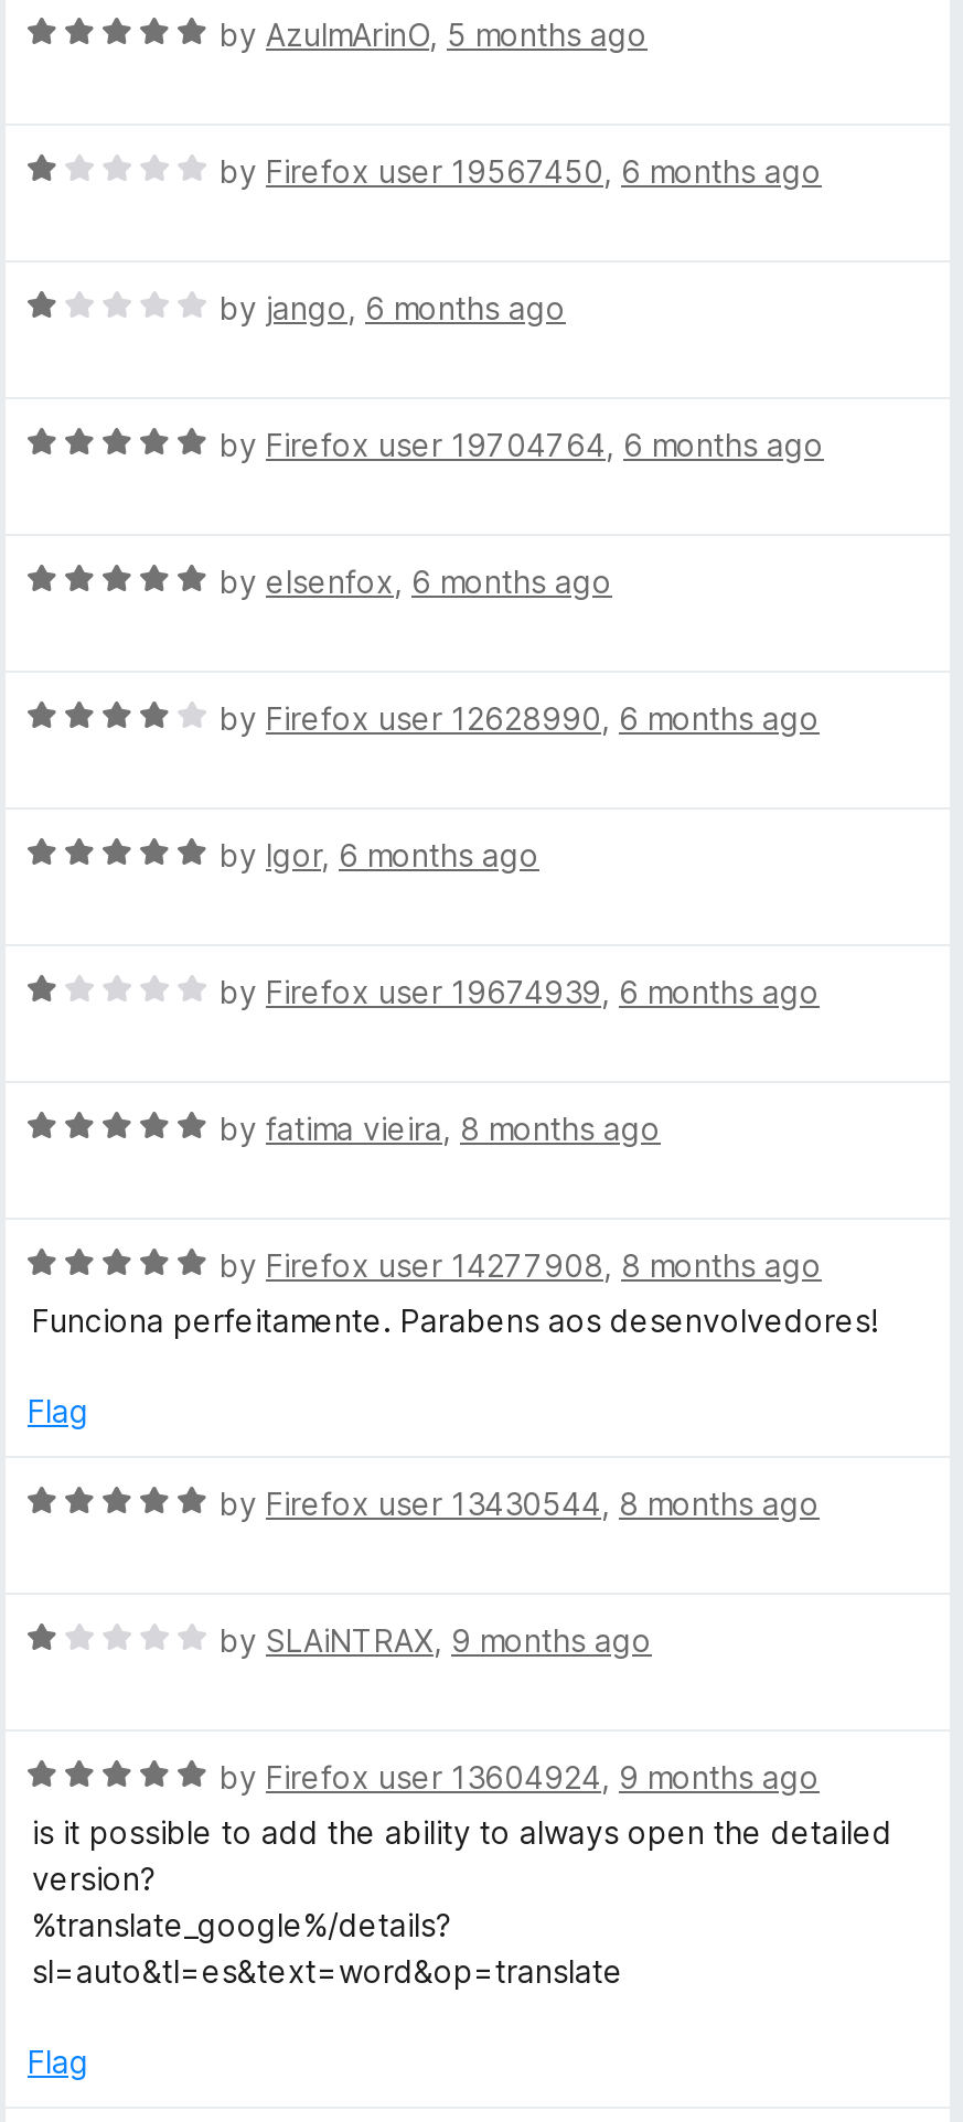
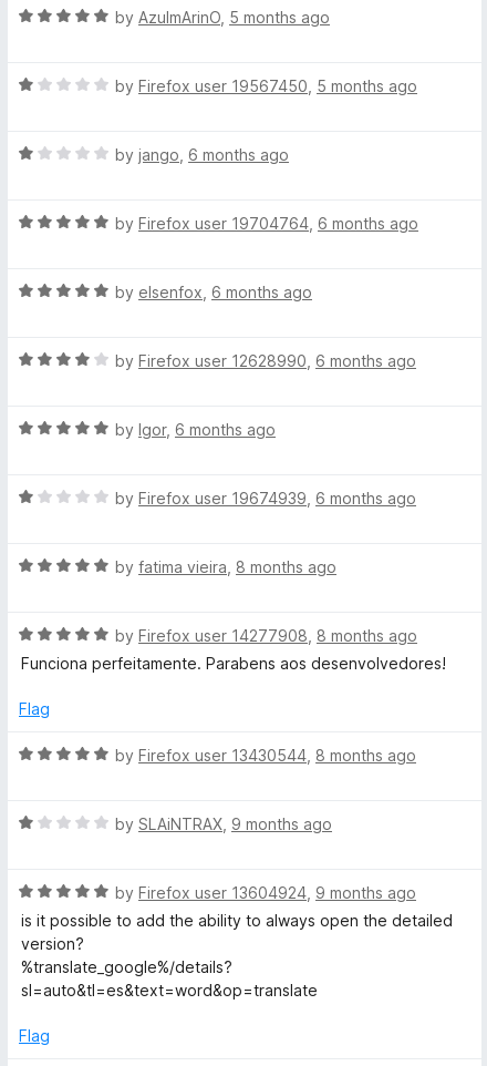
- by Firefox user 19567450, 6 months ago
+ by Firefox user 19567450, 5 months ago
